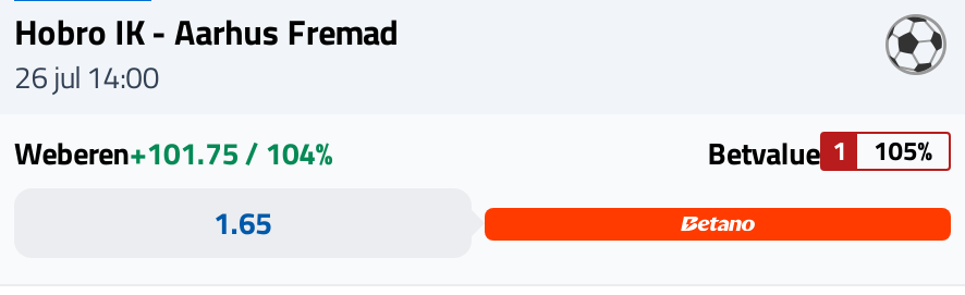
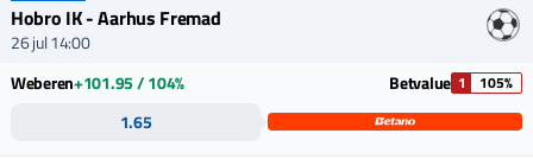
- Weberen+101.75 / 104%
+ Weberen+101.95 / 104%
